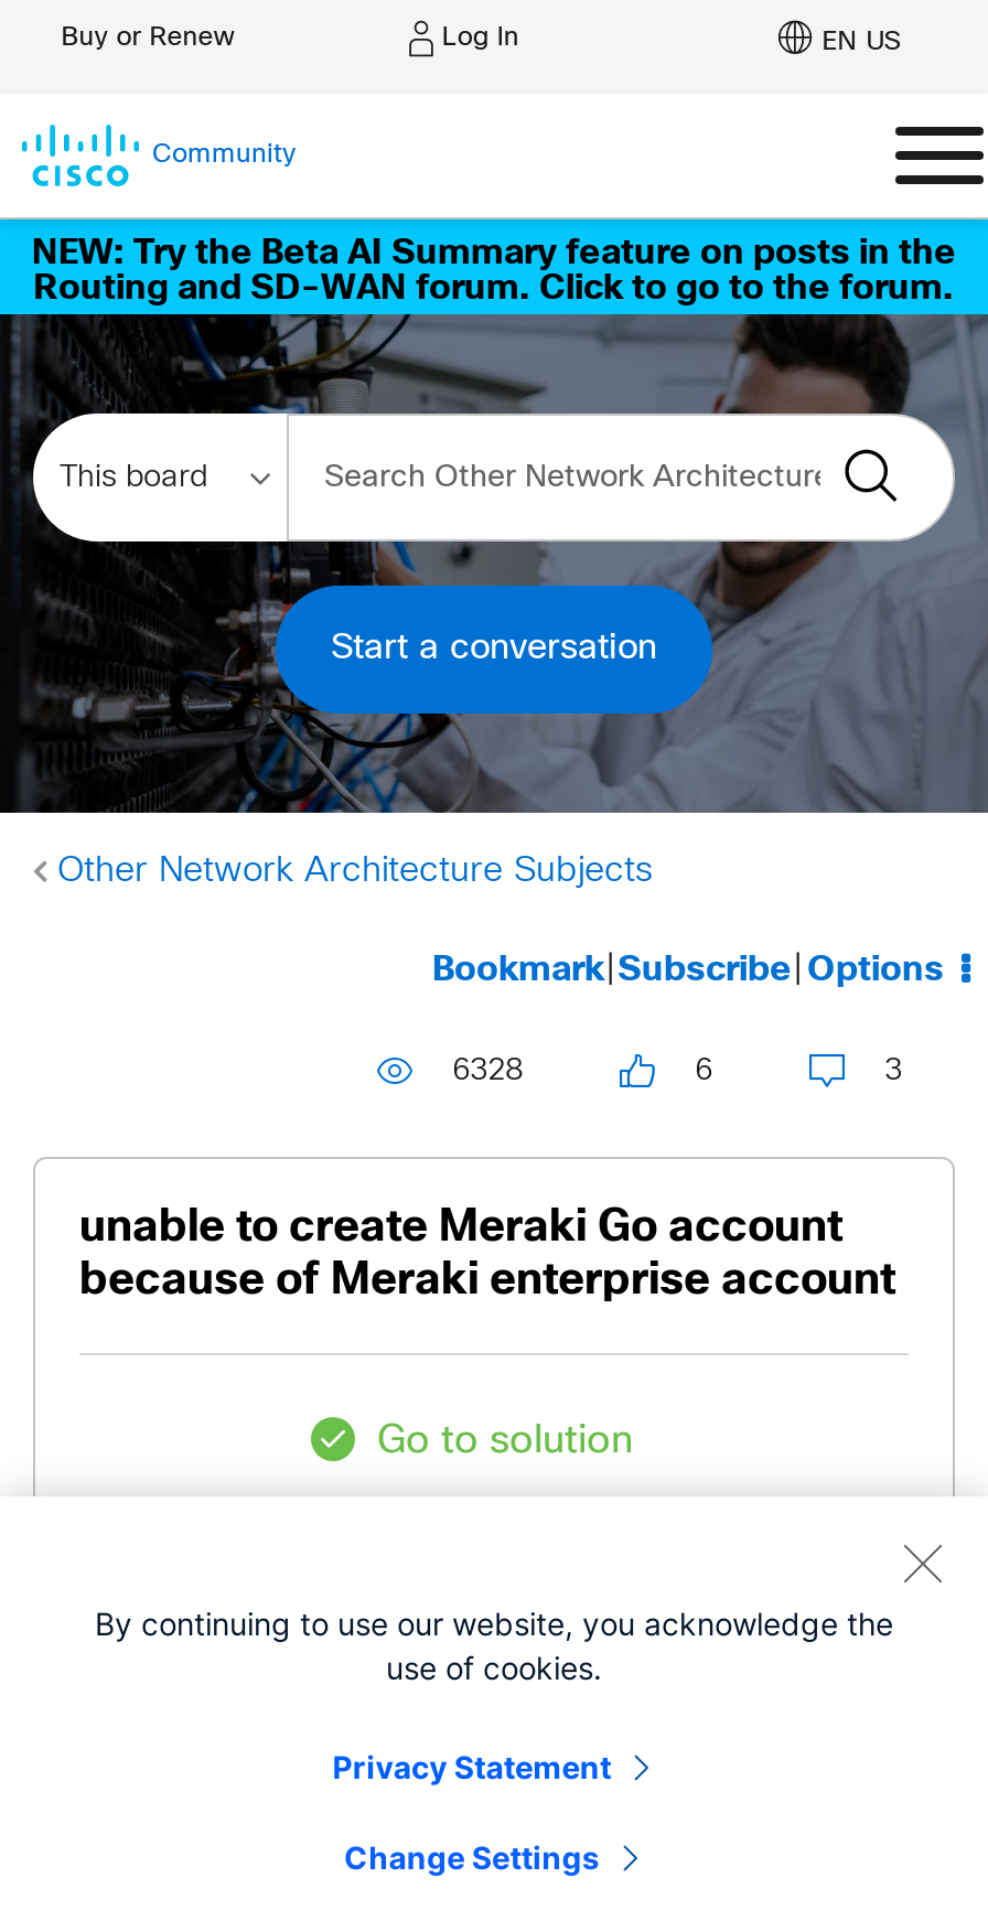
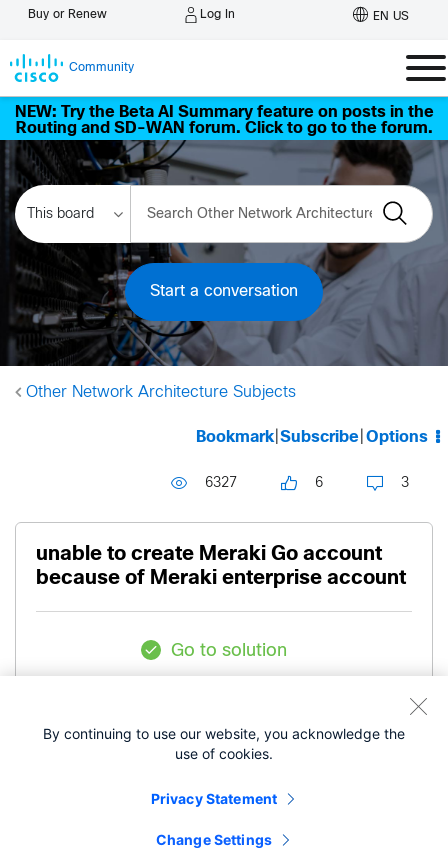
- 6328
+ 6327
